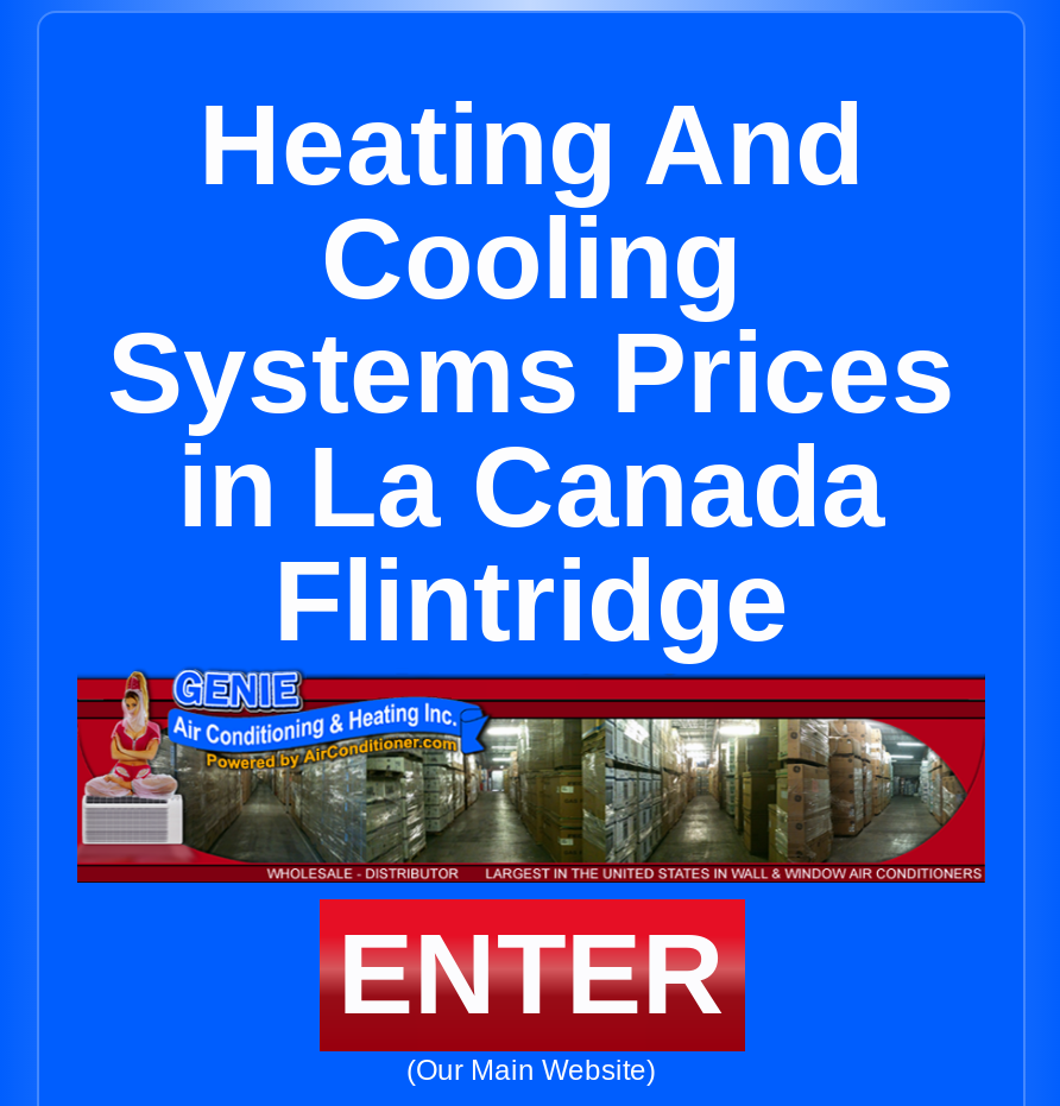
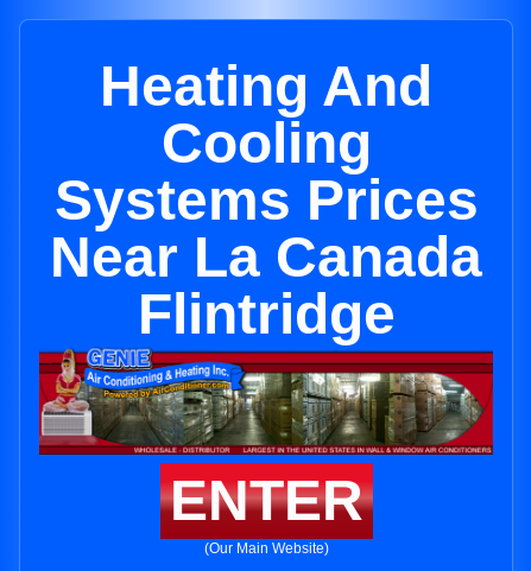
- in La Canada
+ Near La Canada
